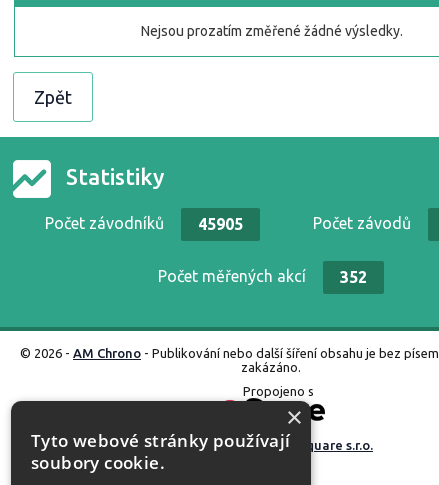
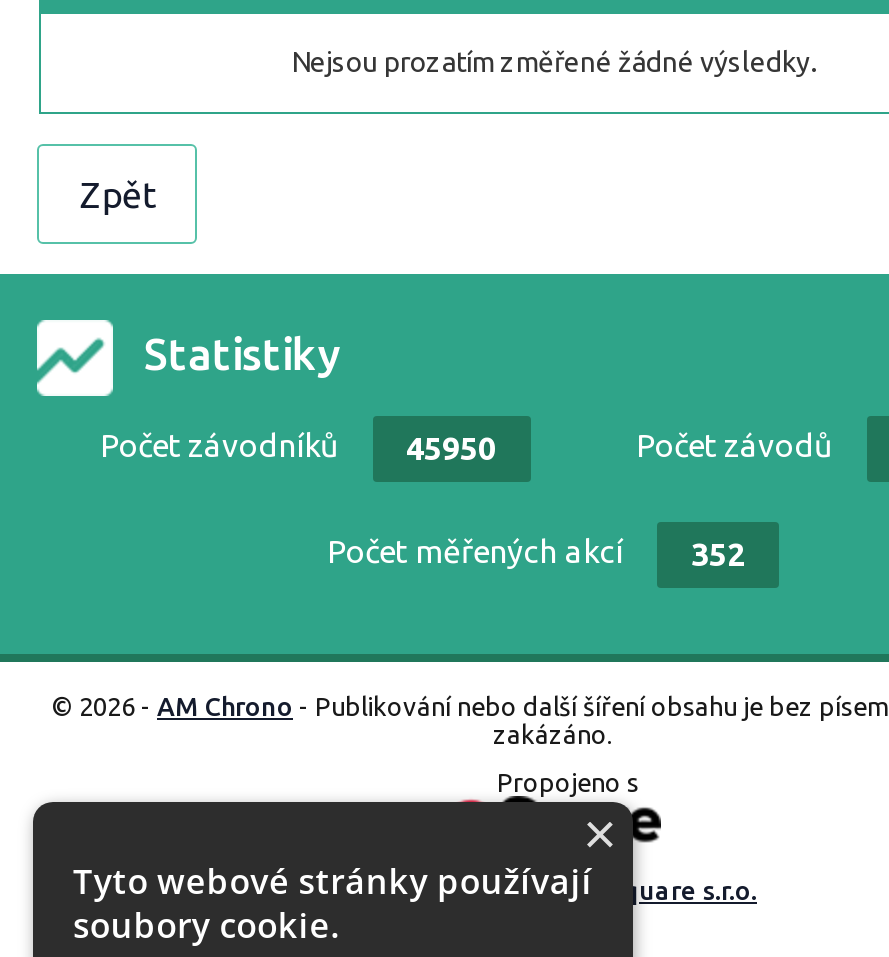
- Počet závodníků 45905
+ Počet závodníků 45950
